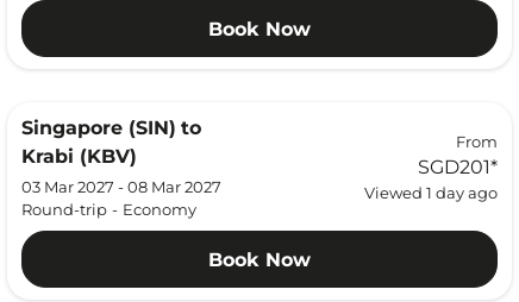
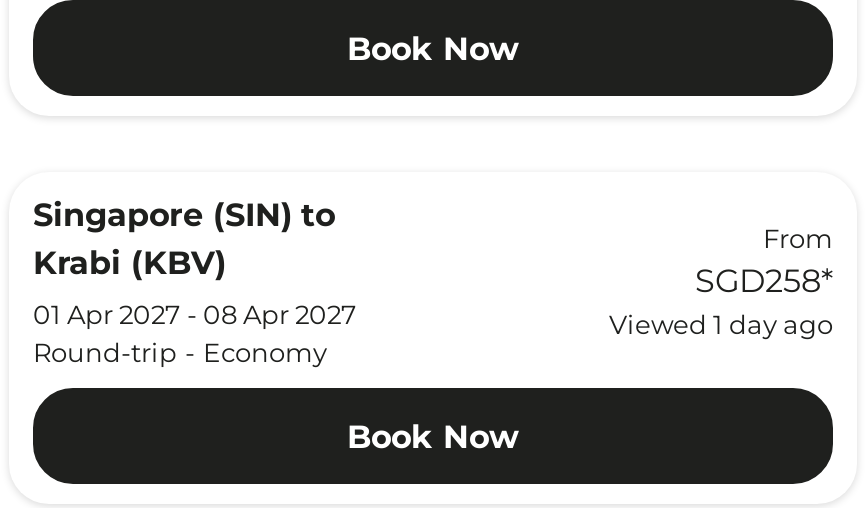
- SGD201*
+ SGD258*

- 03 Mar 2027 - 08 Mar 2027
+ 01 Apr 2027 - 08 Apr 2027
